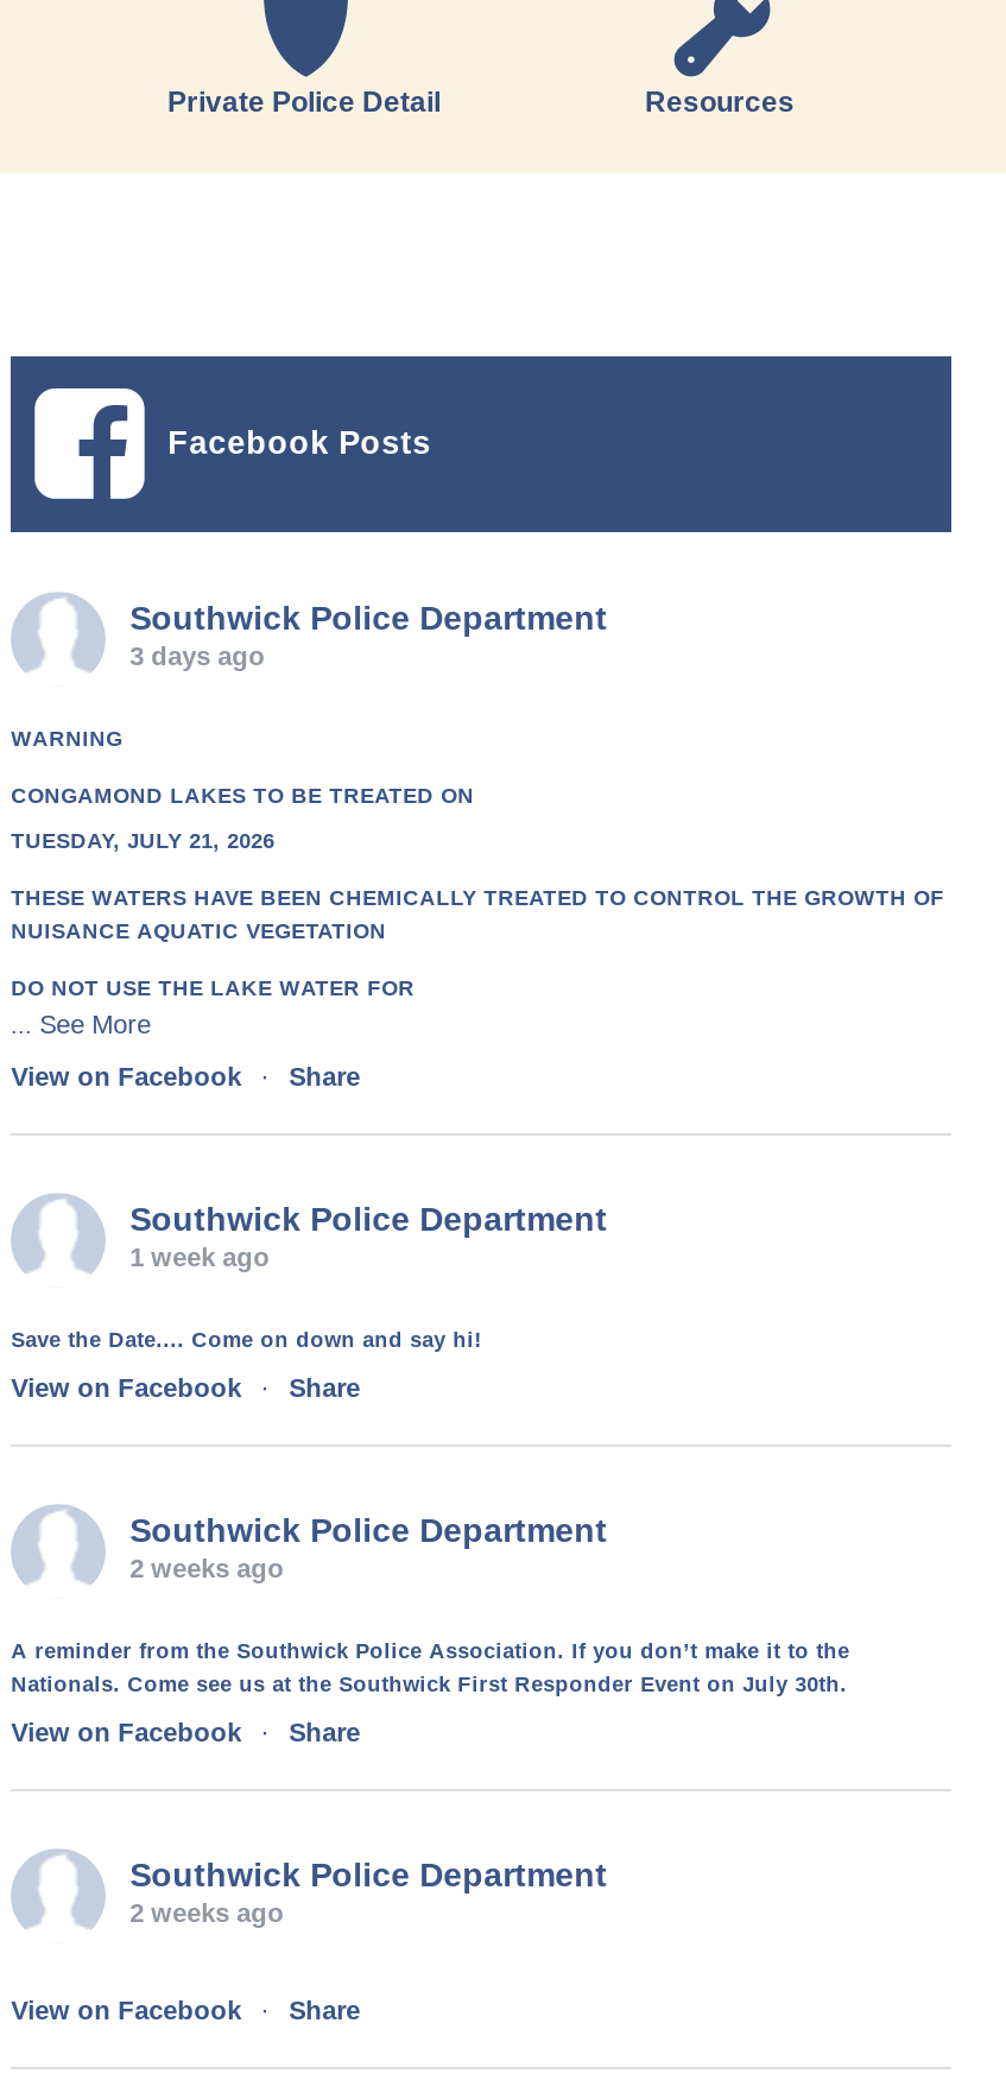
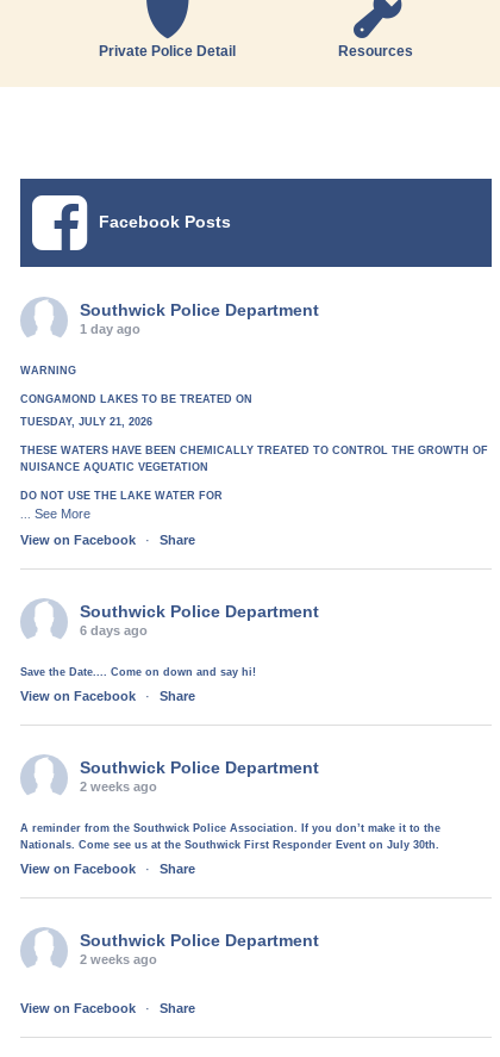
- 3 days ago
+ 1 day ago

- 1 week ago
+ 6 days ago
